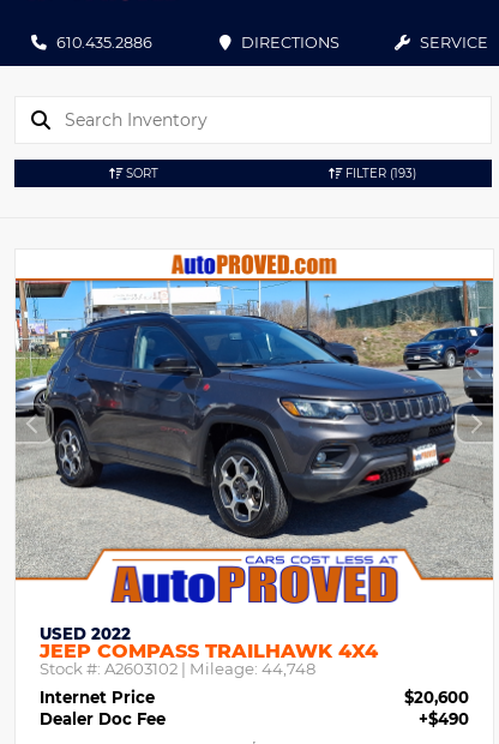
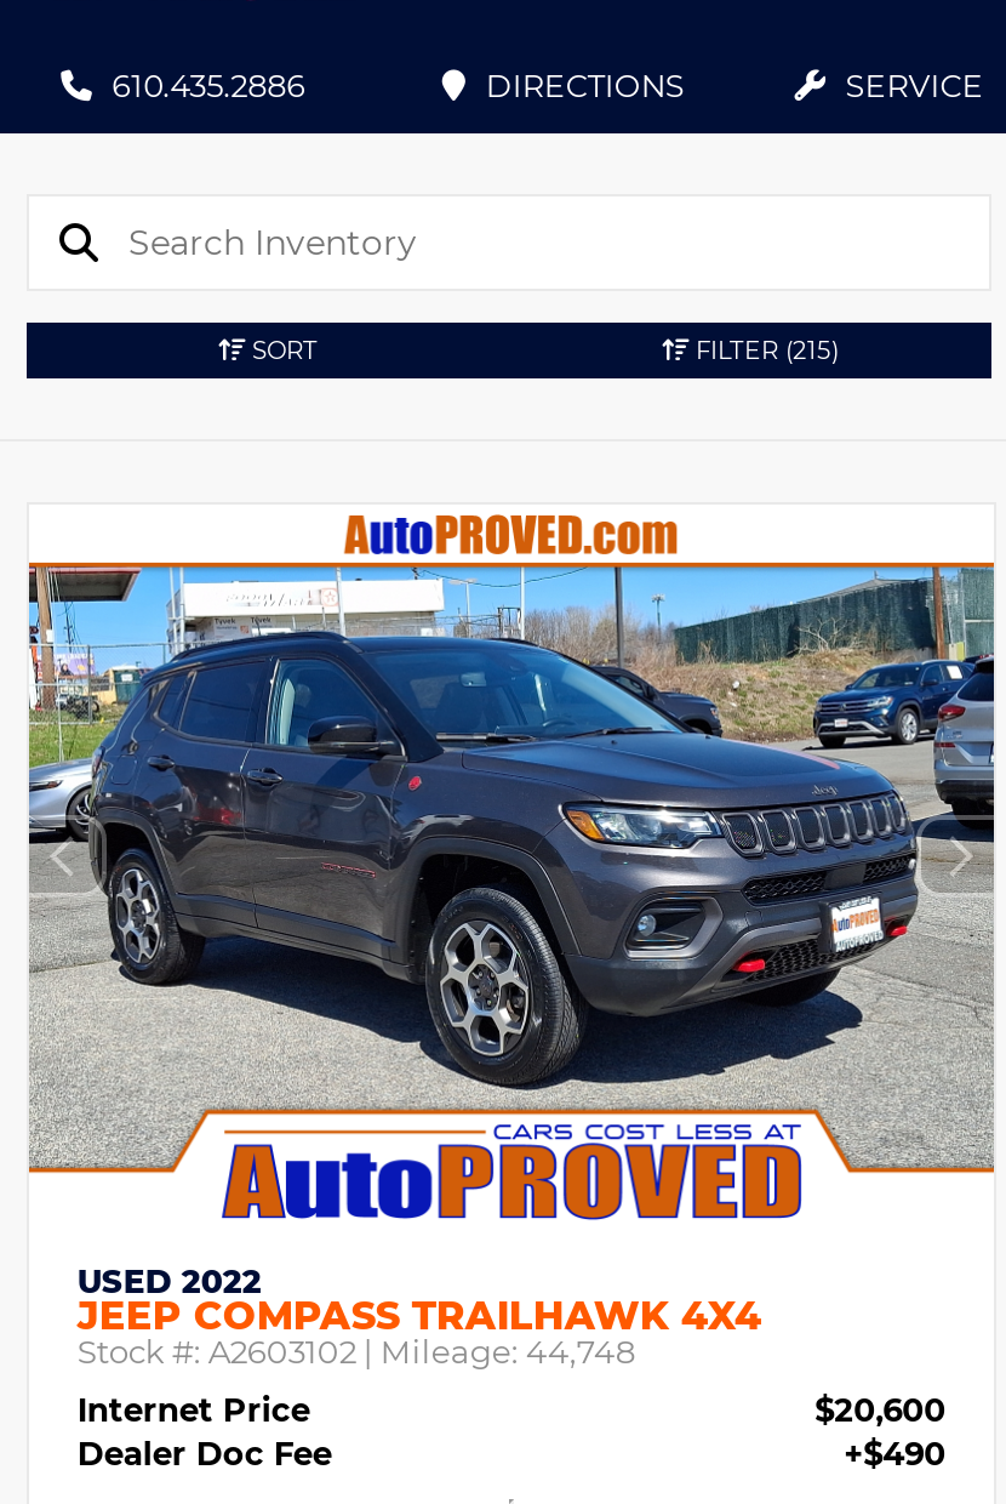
- FILTER (193)
+ FILTER (215)
